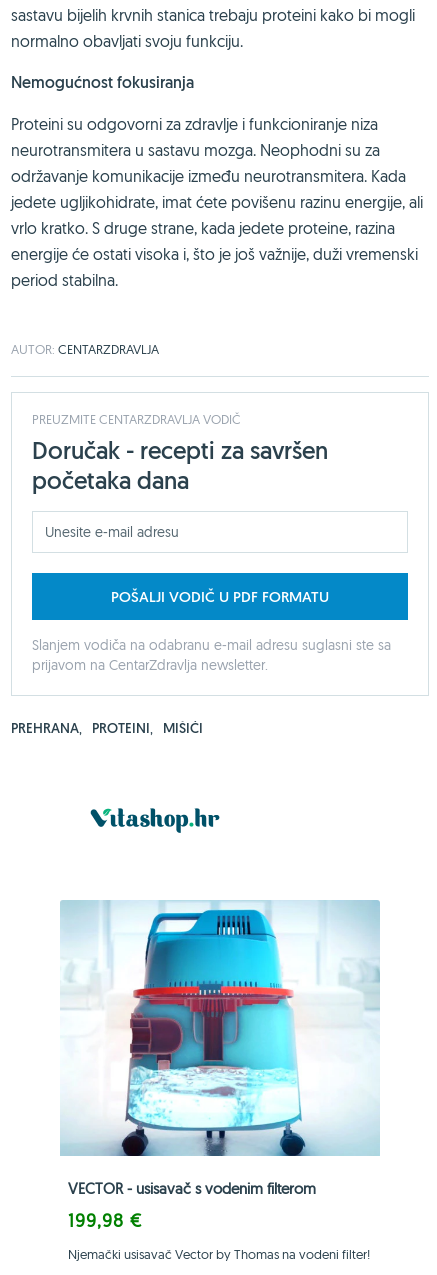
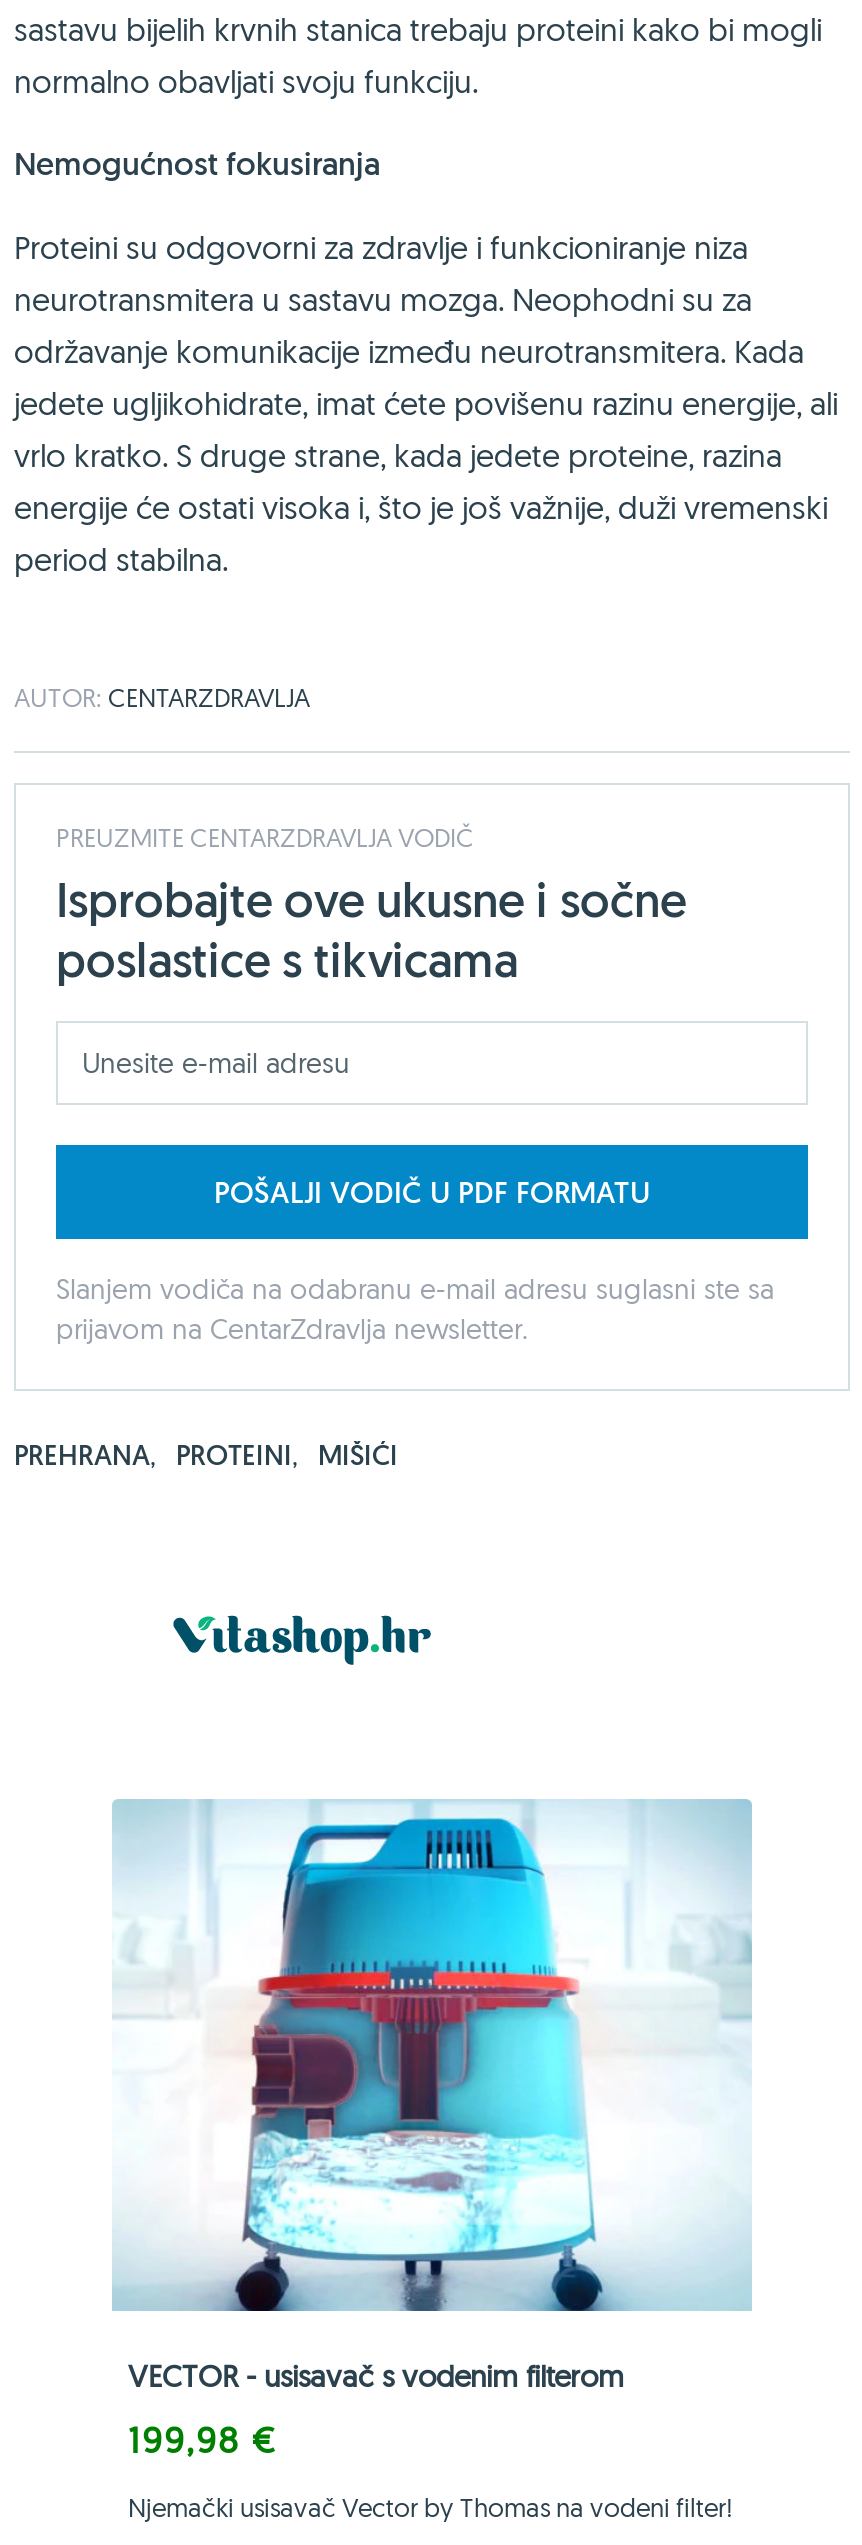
- Doručak - recepti za savršen
- početaka dana
+ Isprobajte ove ukusne i sočne
+ poslastice s tikvicama
